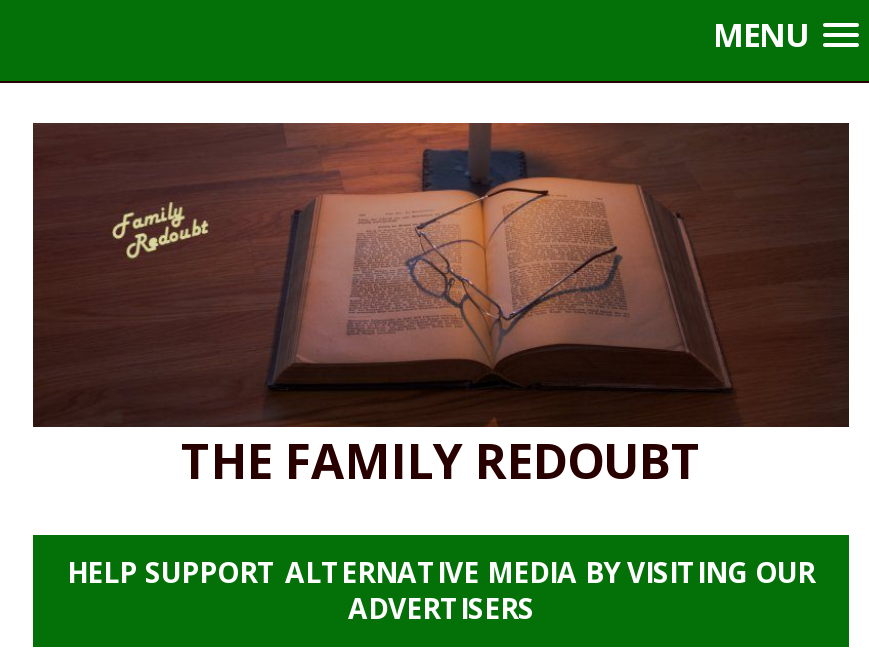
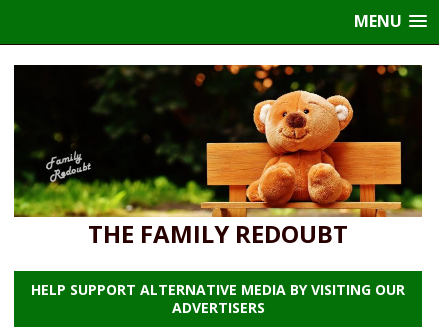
- [image]
+ [image]
